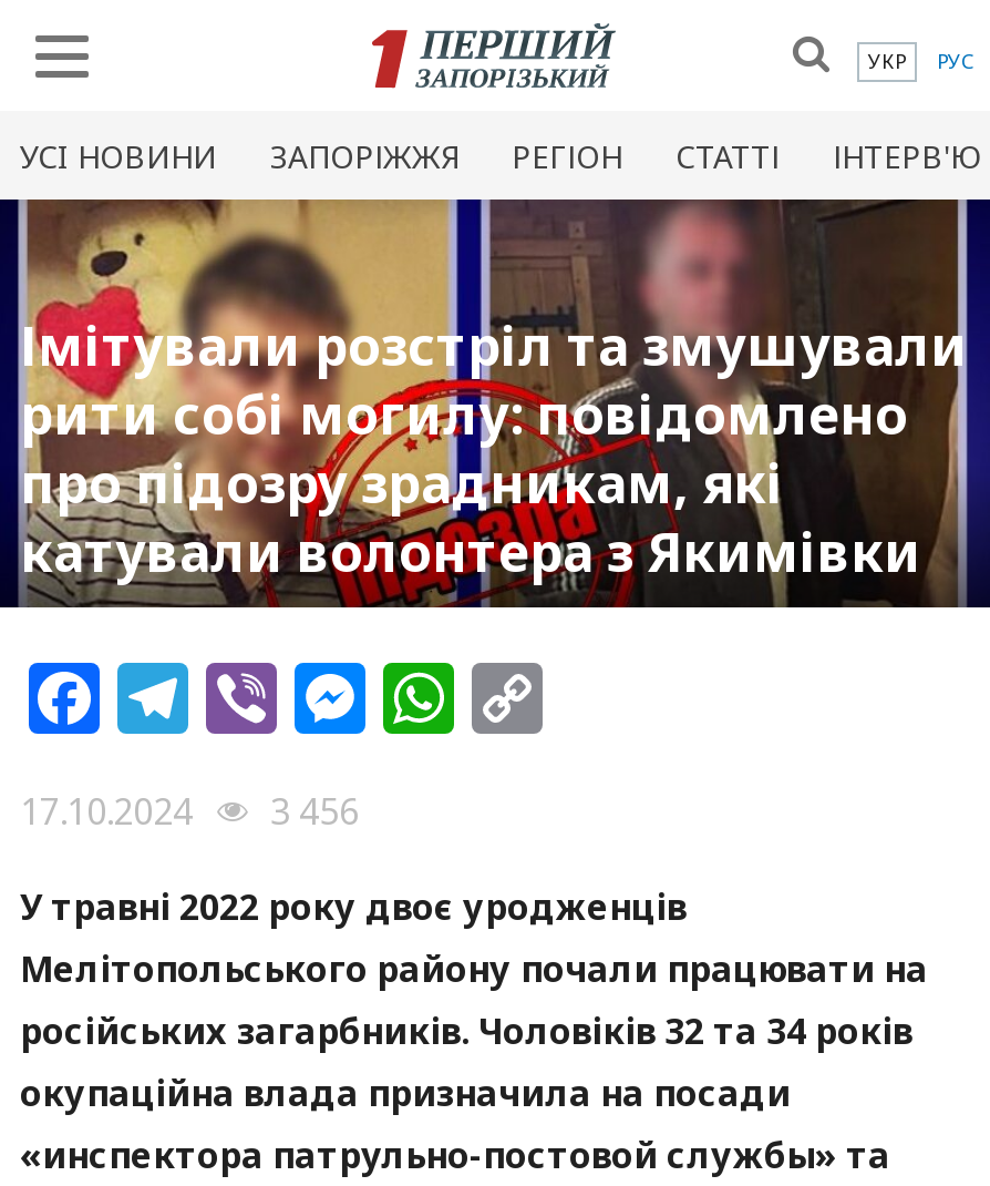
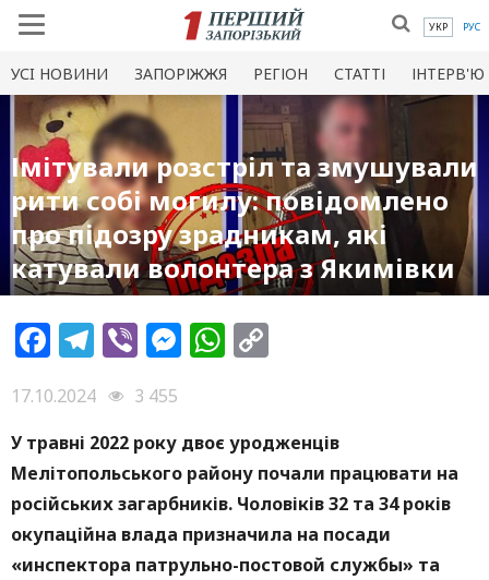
- 17.10.2024 3 456
+ 17.10.2024 3 455
